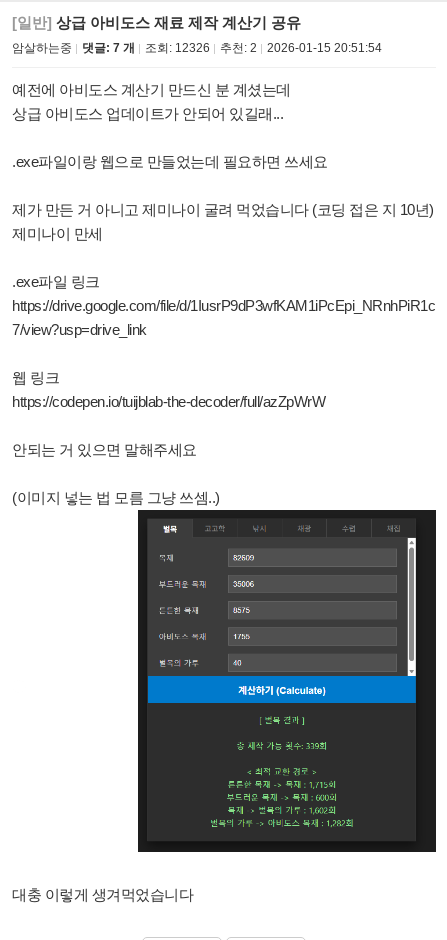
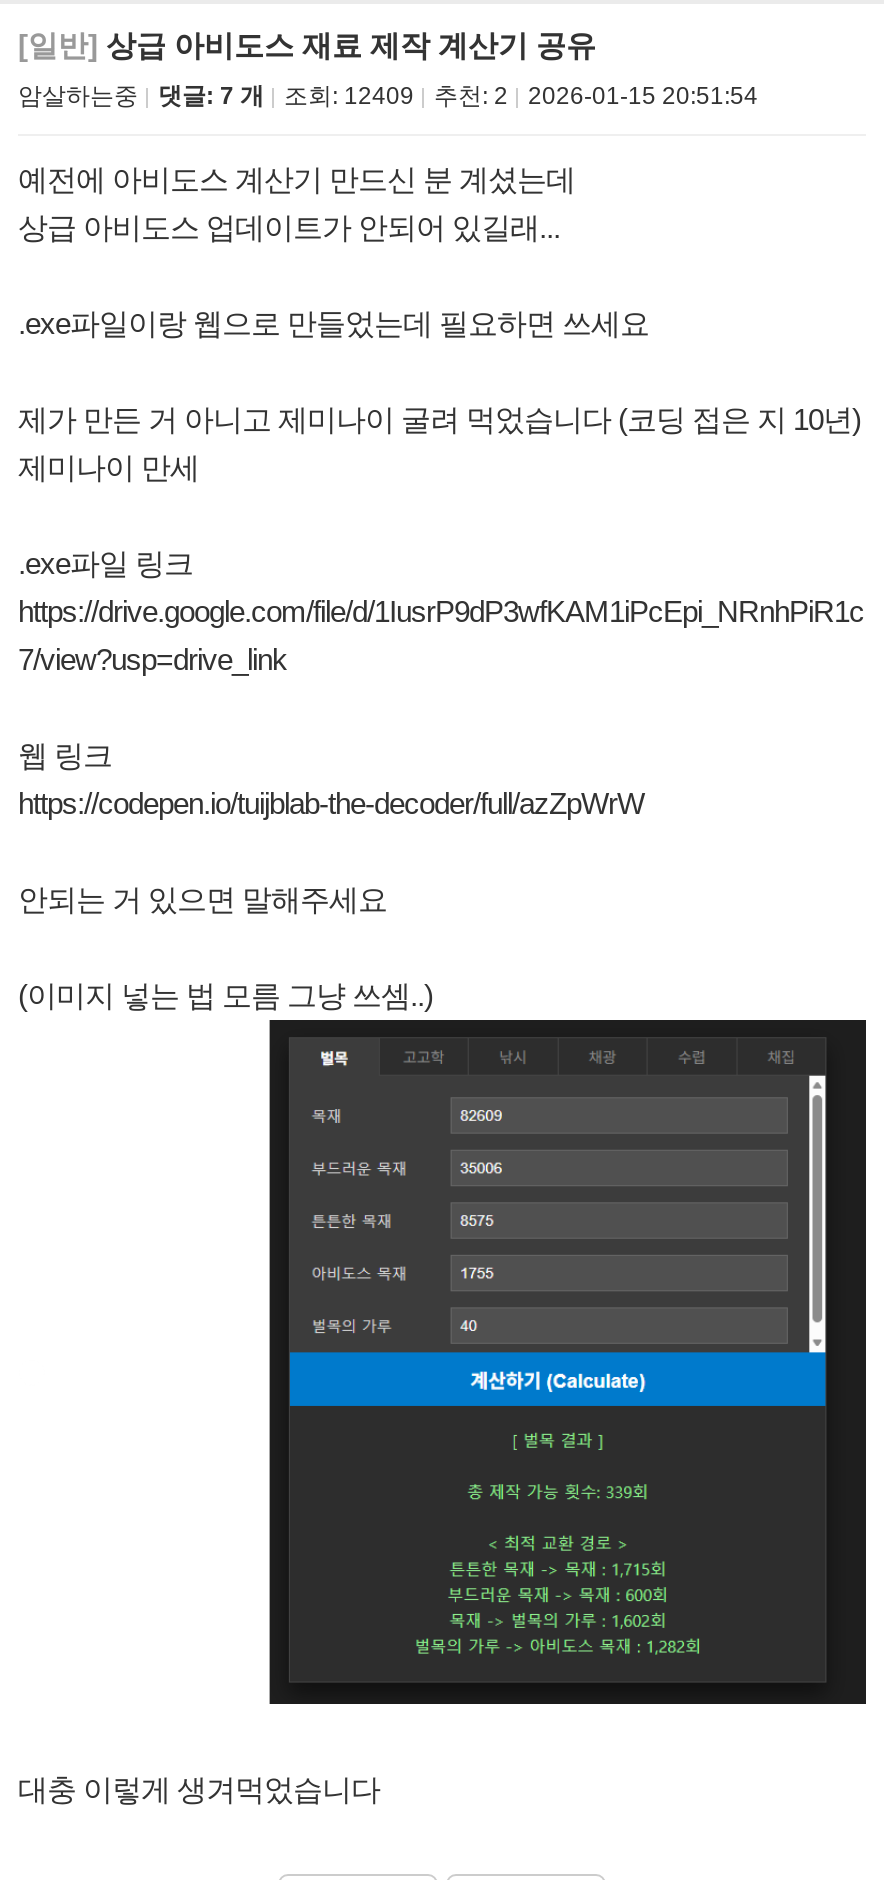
- 암살하는중 댓글: 7 개 조회: 12326 추천: 2 2026-01-15 20:51:54
+ 암살하는중 댓글: 7 개 조회: 12409 추천: 2 2026-01-15 20:51:54
